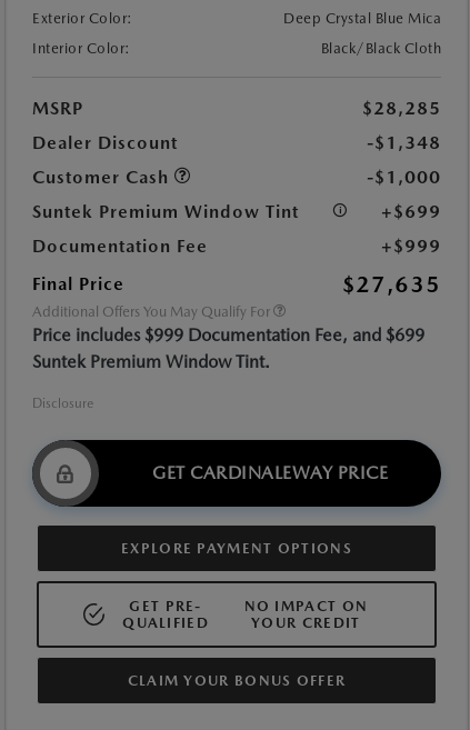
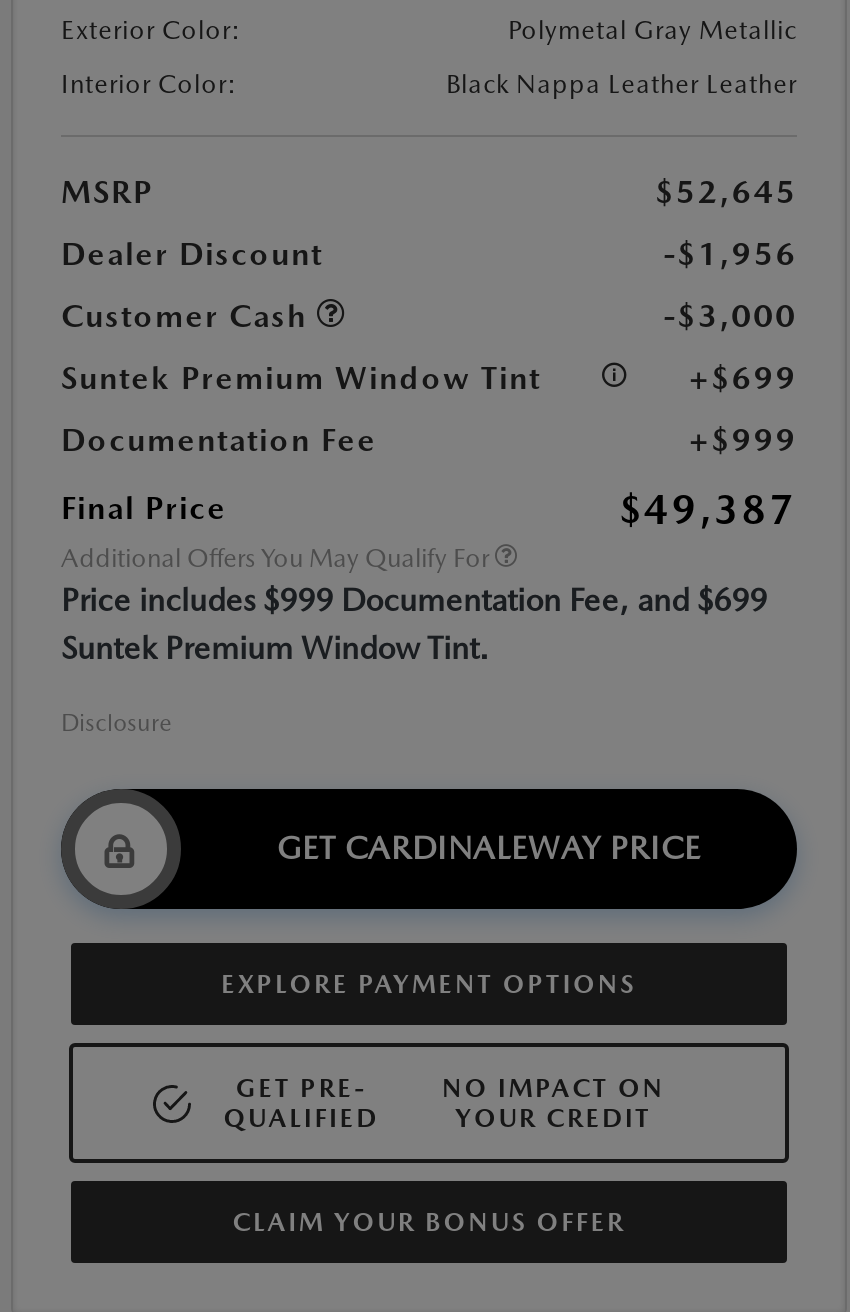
- Deep Crystal Blue Mica
+ Polymetal Gray Metallic

- Black/Black Cloth
+ Black Nappa Leather Leather

- $28,285
+ $52,645

- -$1,348
+ -$1,956

- -$1,000
+ -$3,000

- $27,635
+ $49,387
